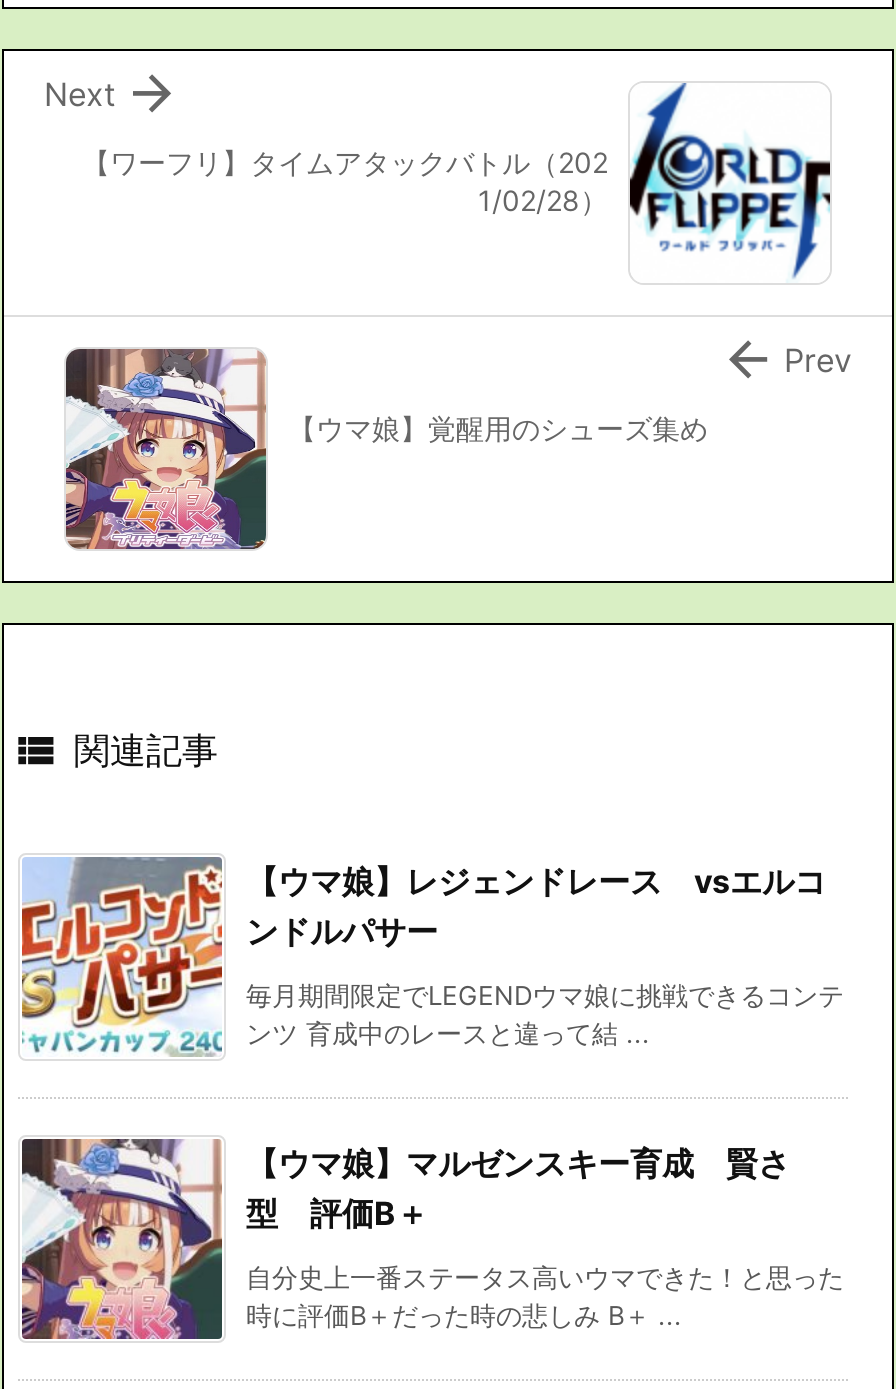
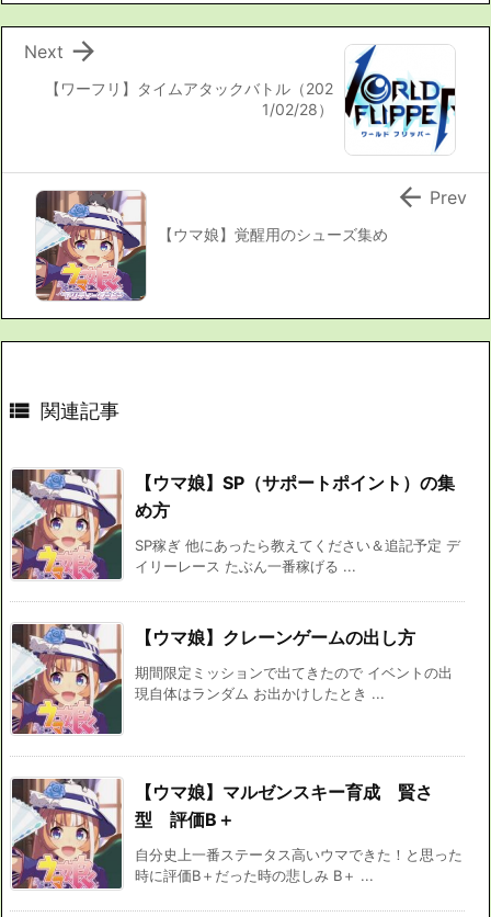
- [image]
- 【ウマ娘】レジェンドレース vsエルコ
- ンドルパサー
- 毎月期間限定でLEGENDウマ娘に挑戦できるコンテ
- ンツ 育成中のレースと違って結 ...
+ [image]
+ 【ウマ娘】SP（サポートポイント）の集
+ め方
+ SP稼ぎ 他にあったら教えてください＆追記予定 デ
+ イリーレース たぶん一番稼げる ...
+ 【ウマ娘】クレーンゲームの出し方
+ 期間限定ミッションで出てきたので イベントの出
+ 現自体はランダム お出かけしたとき ...
